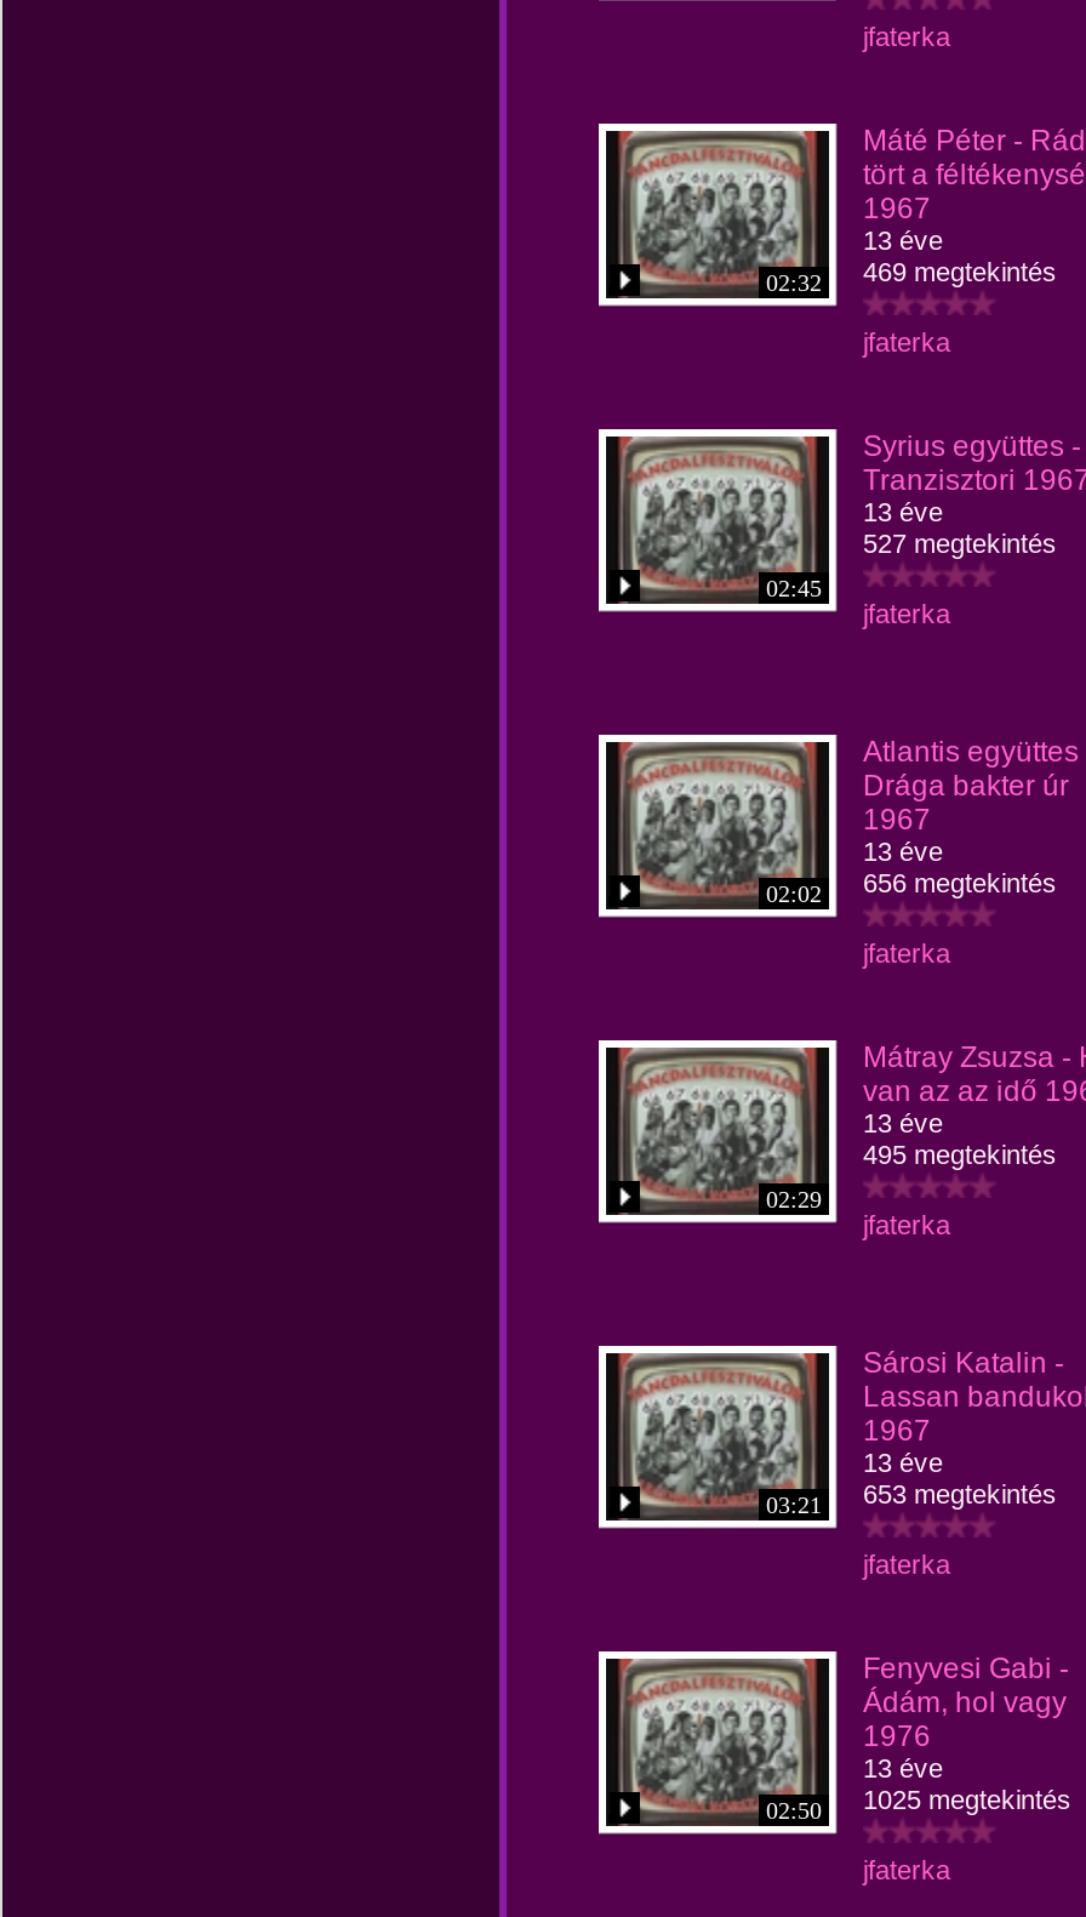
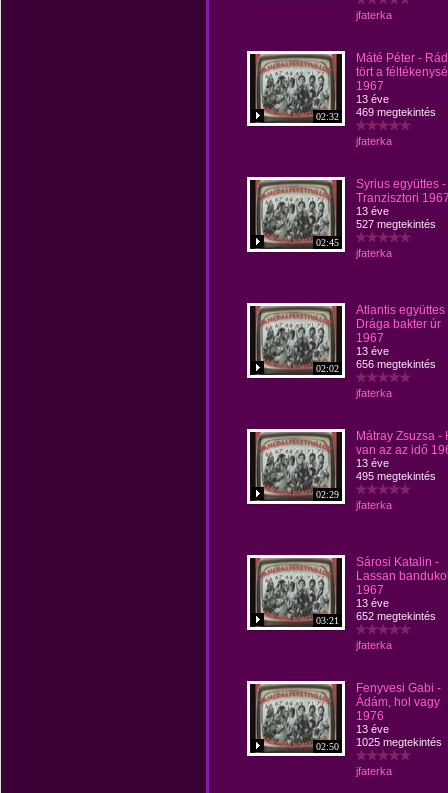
- 03:21 653 megtekintés
+ 03:21 652 megtekintés
